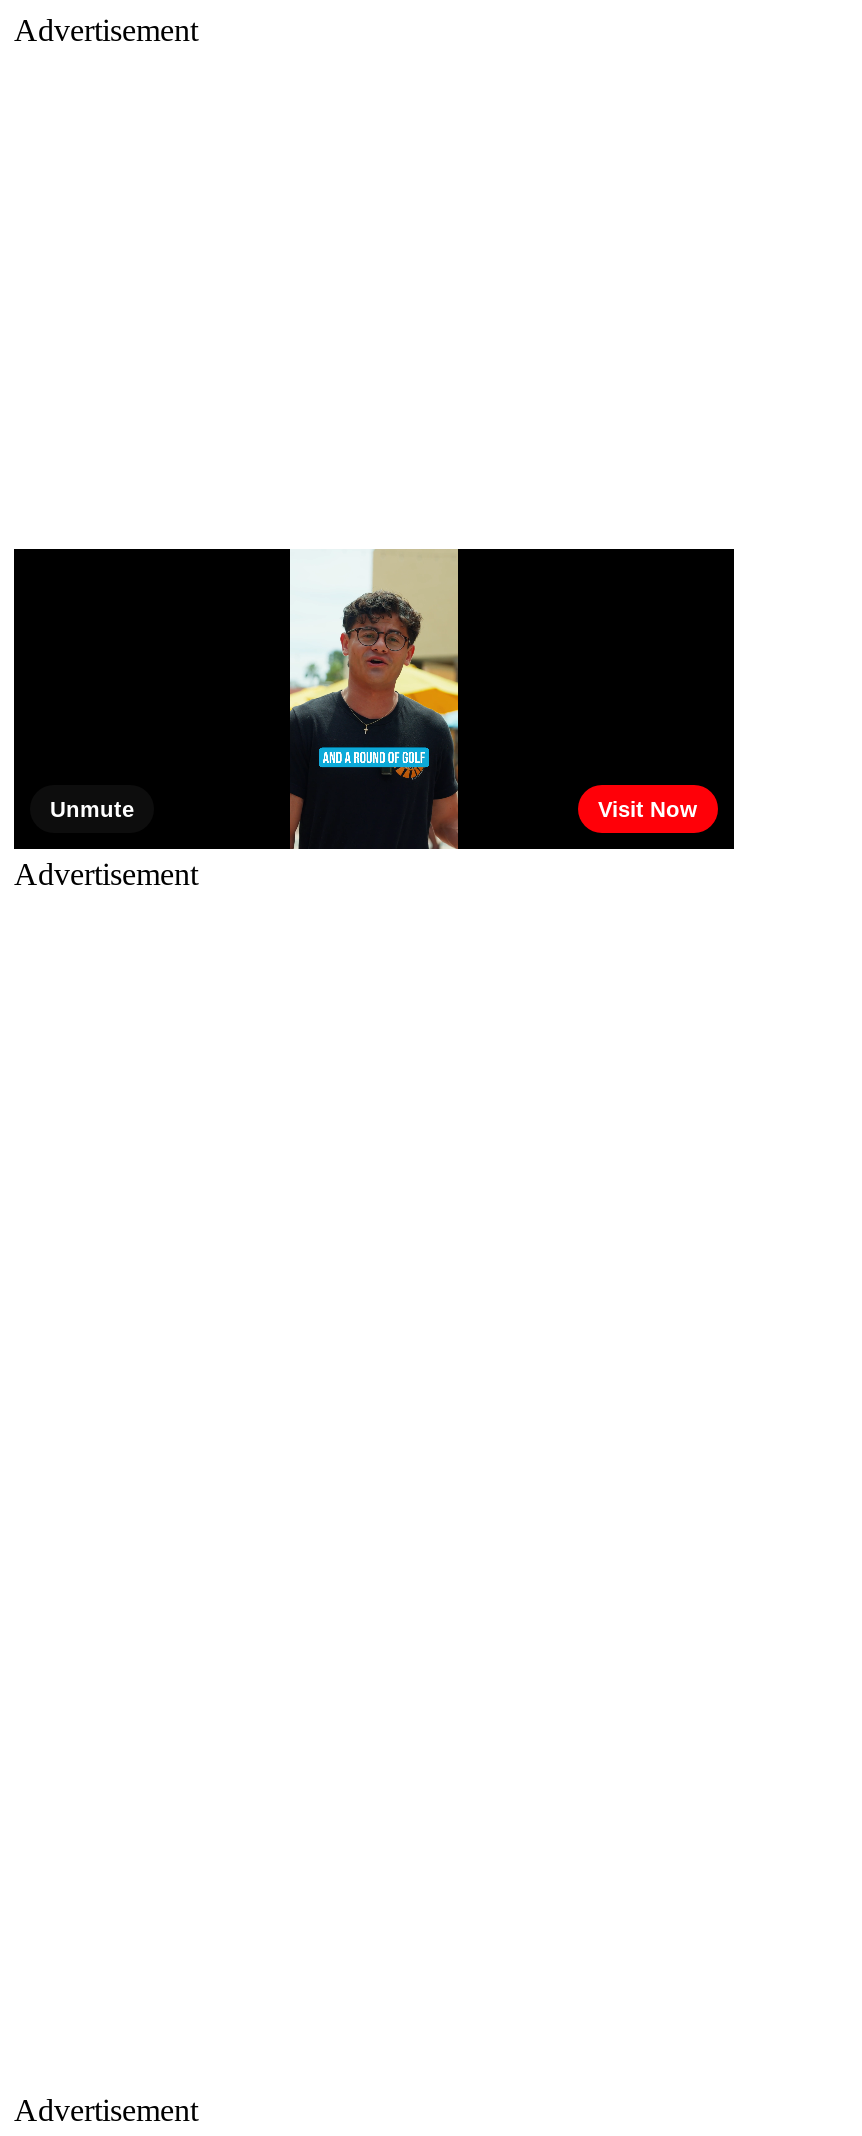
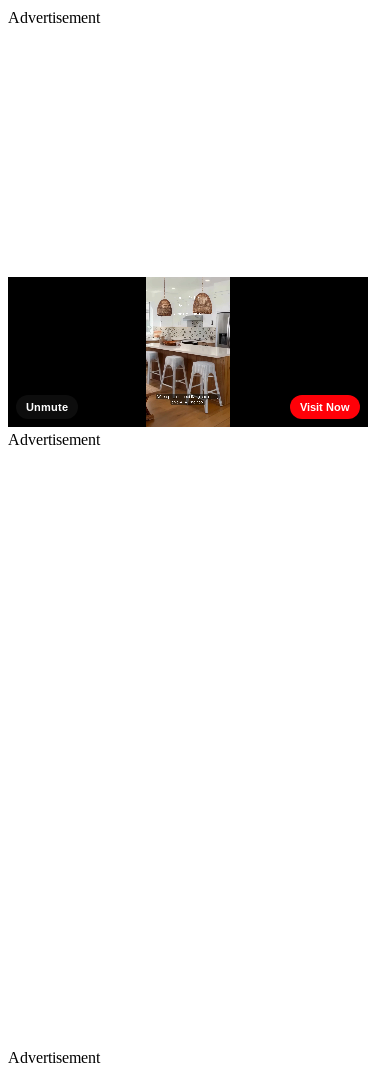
- [image]
+ [image]
